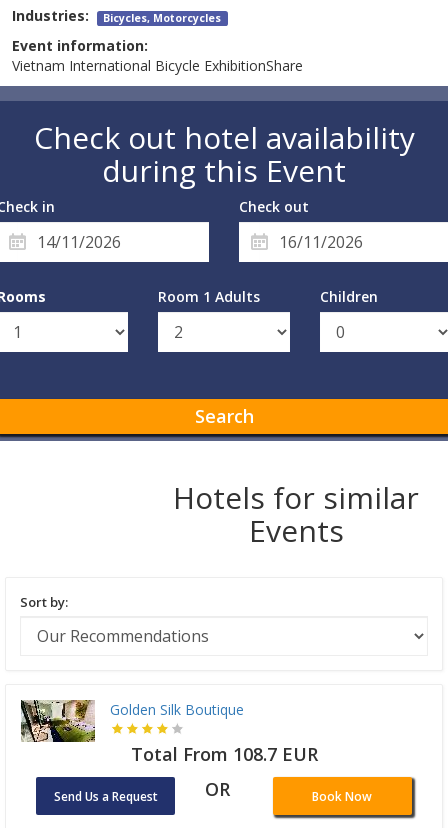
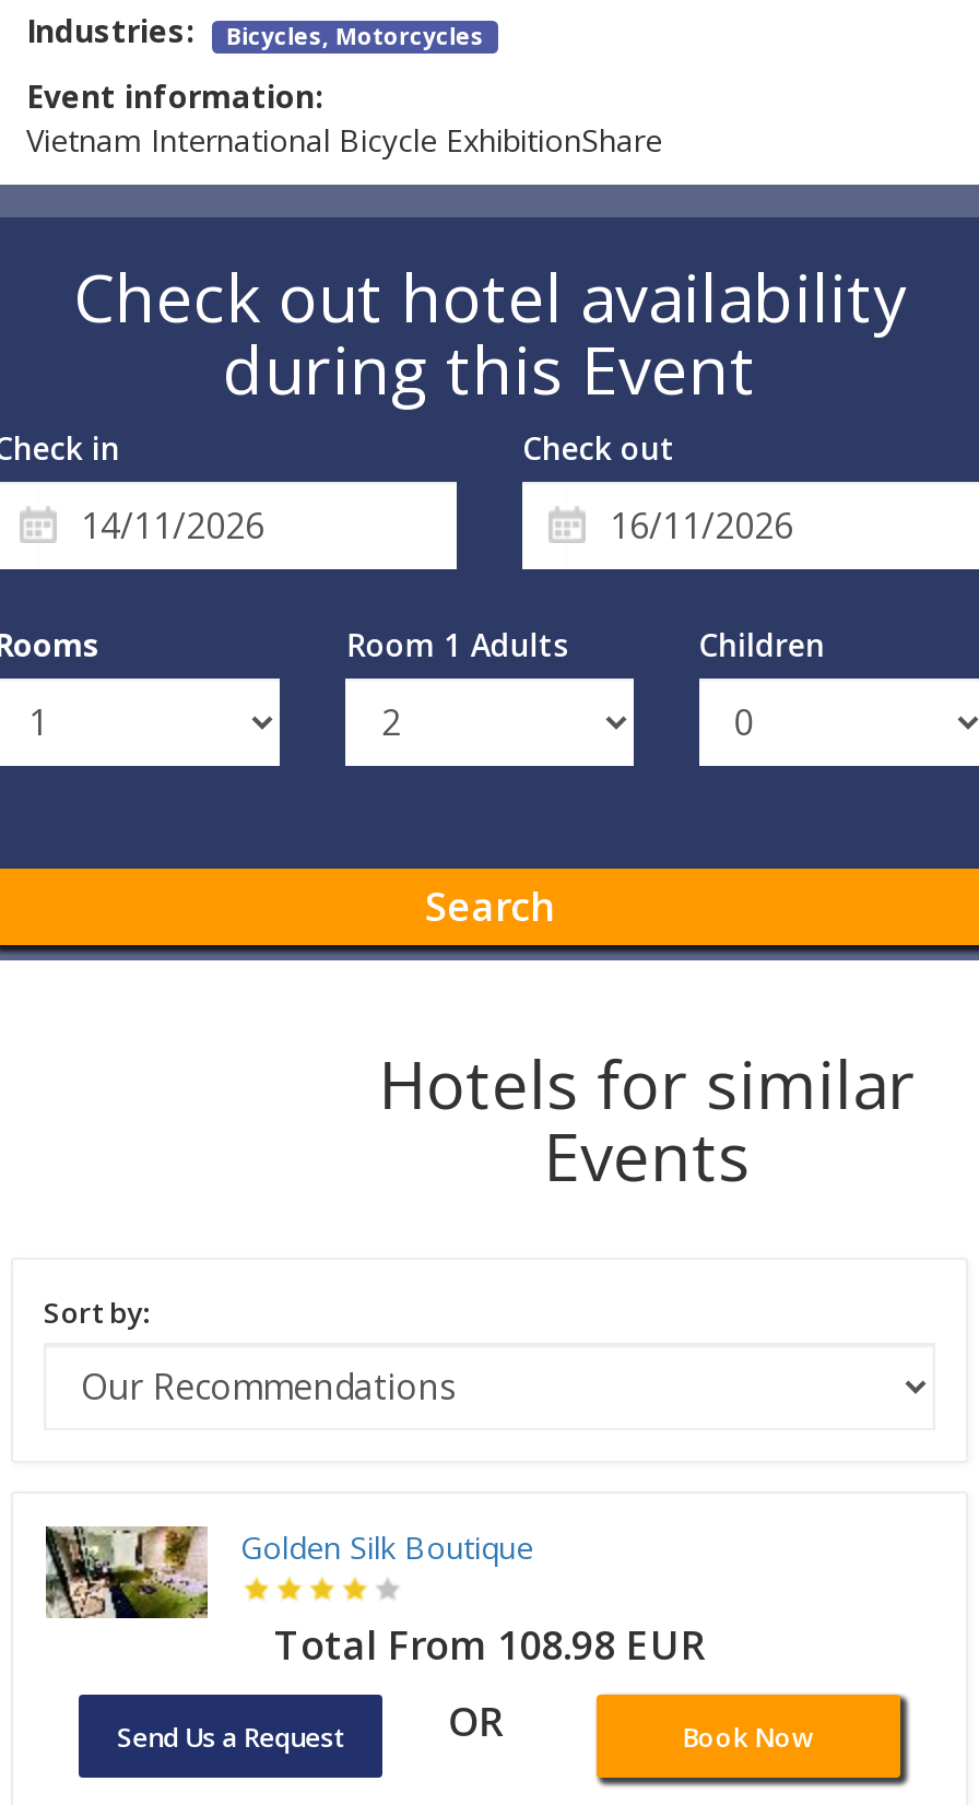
- Total From 108.7 EUR
+ Total From 108.98 EUR
